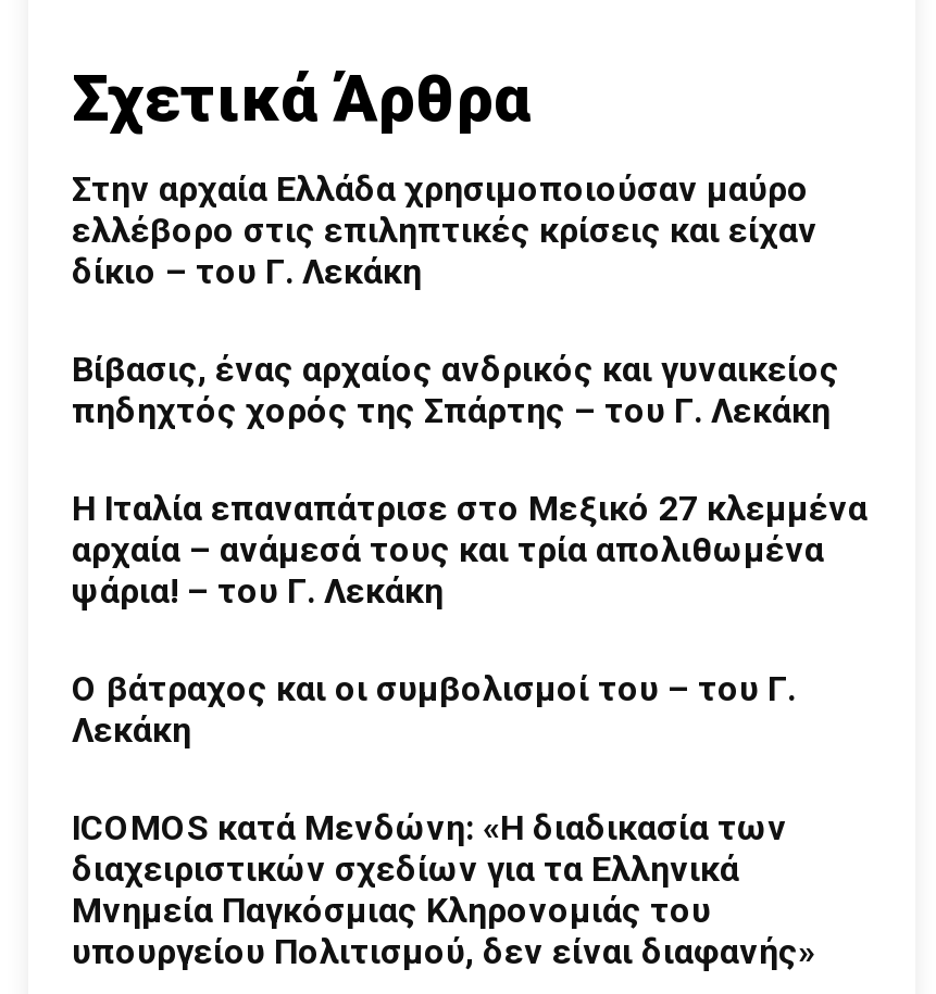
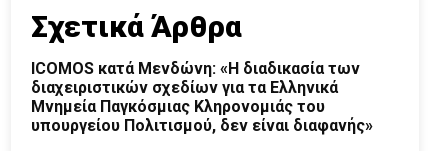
- Στην αρχαία Ελλάδα χρησιμοποιούσαν μαύρο
- ελλέβορο στις επιληπτικές κρίσεις και είχαν
- δίκιο – του Γ. Λεκάκη
- Βίβασις, ένας αρχαίος ανδρικός και γυναικείος
- πηδηχτός χορός της Σπάρτης – του Γ. Λεκάκη
- Η Ιταλία επαναπάτρισε στο Μεξικό 27 κλεμμένα
- αρχαία – ανάμεσά τους και τρία απολιθωμένα
- ψάρια! – του Γ. Λεκάκη
- Ο βάτραχος και οι συμβολισμοί του – του Γ.
- Λεκάκη
